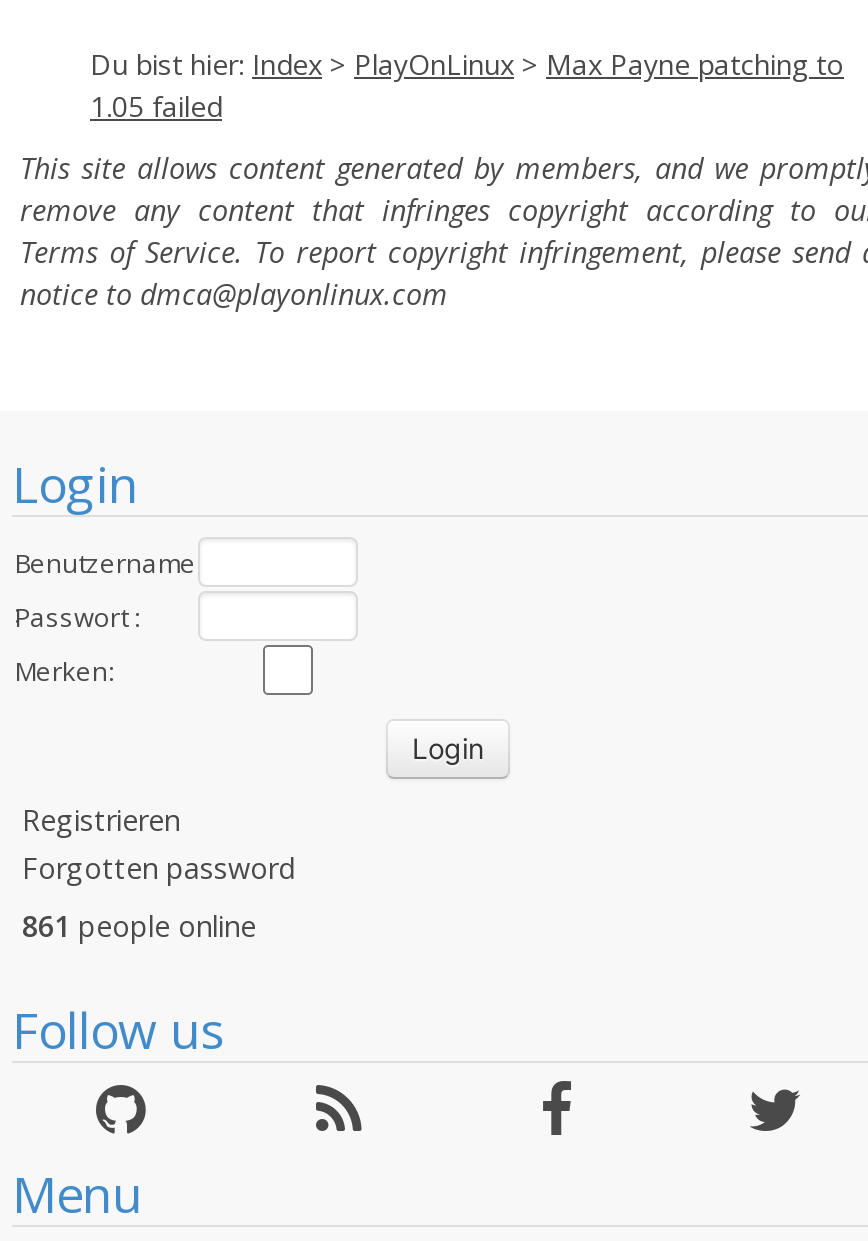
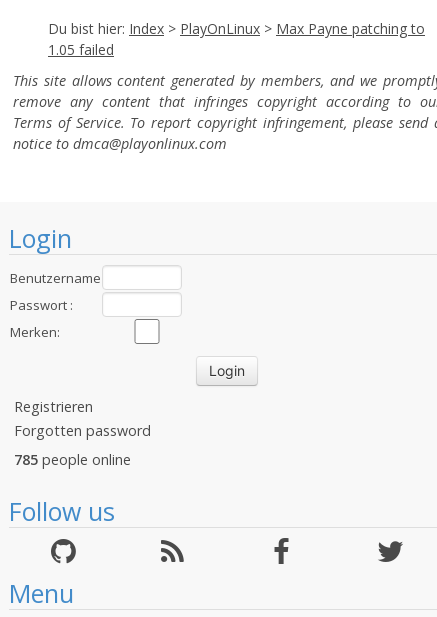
- 861 people online
+ 785 people online
